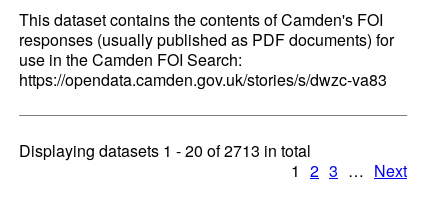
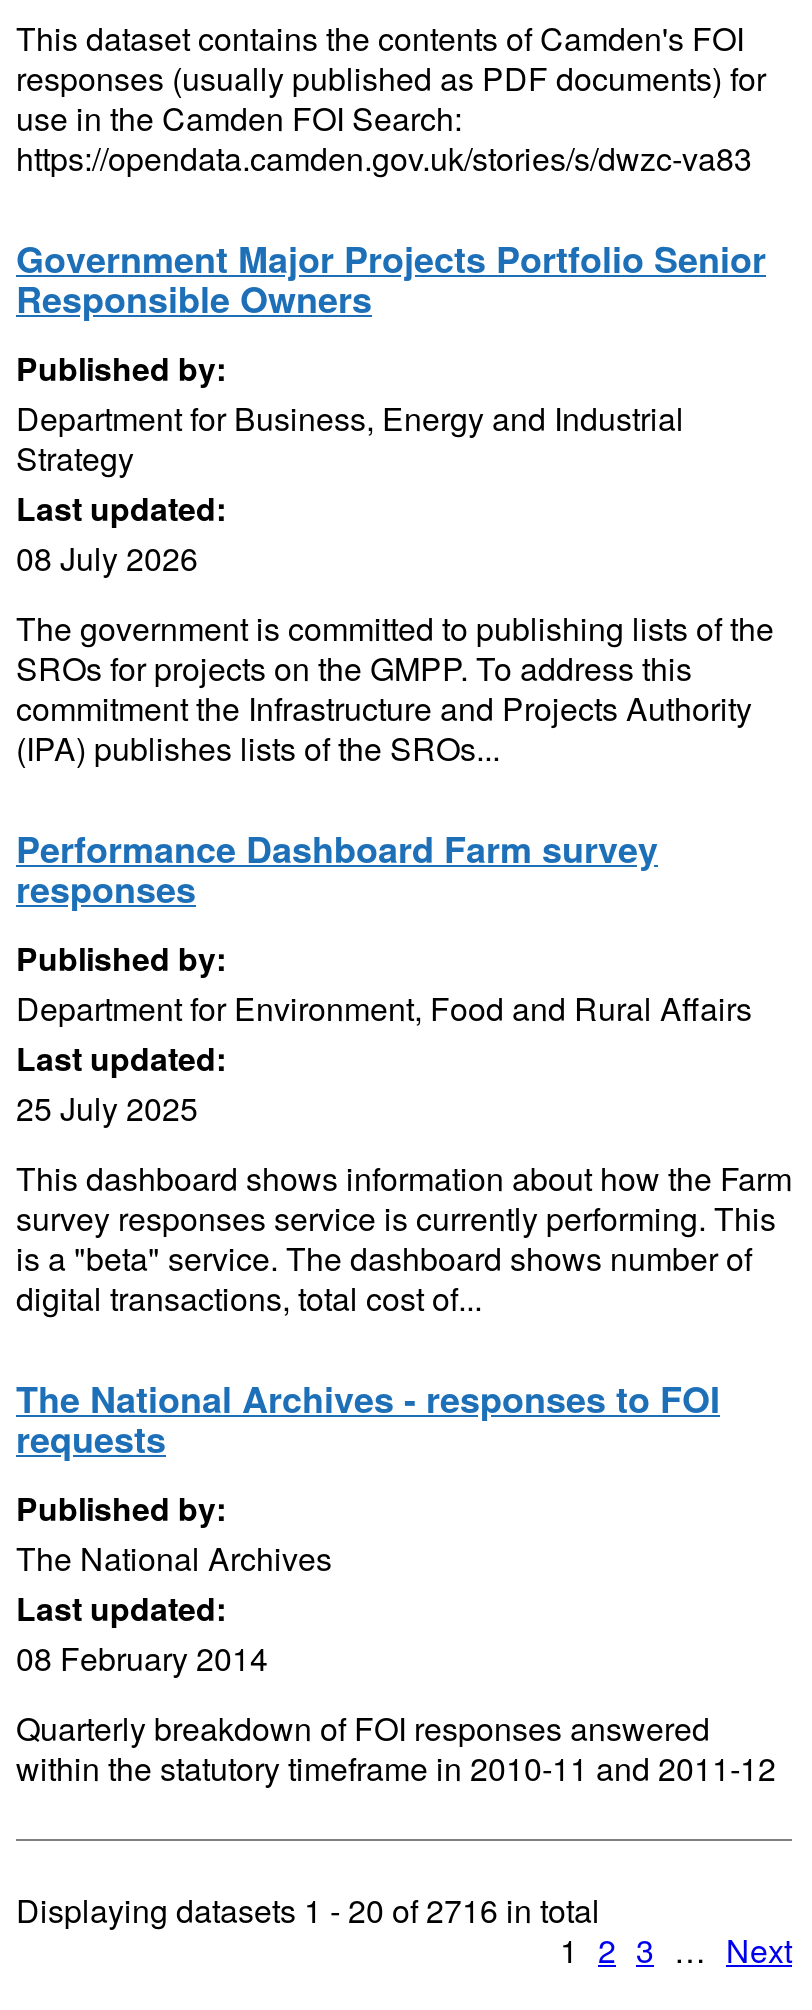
- Displaying datasets 1 - 20 of 2713 in total
+ Government Major Projects Portfolio Senior
+ Responsible Owners
+ Published by:
+ Department for Business, Energy and Industrial
+ Strategy
+ Last updated:
+ 08 July 2026
+ The government is committed to publishing lists of the
+ SROs for projects on the GMPP. To address this
+ commitment the Infrastructure and Projects Authority
+ (IPA) publishes lists of the SROs...
+ Performance Dashboard Farm survey
+ responses
+ Published by:
+ Department for Environment, Food and Rural Affairs
+ Last updated:
+ 25 July 2025
+ This dashboard shows information about how the Farm
+ survey responses service is currently performing. This
+ is a "beta" service. The dashboard shows number of
+ digital transactions, total cost of...
+ The National Archives - responses to FOI
+ requests
+ Published by:
+ The National Archives
+ Last updated:
+ 08 February 2014
+ Quarterly breakdown of FOI responses answered
+ within the statutory timeframe in 2010-11 and 2011-12
+ Displaying datasets 1 - 20 of 2716 in total
